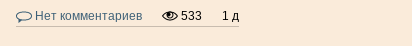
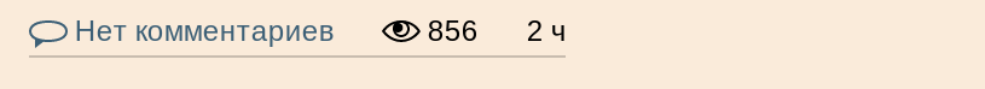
- 533
- 1 д
+ 856
+ 2 ч
